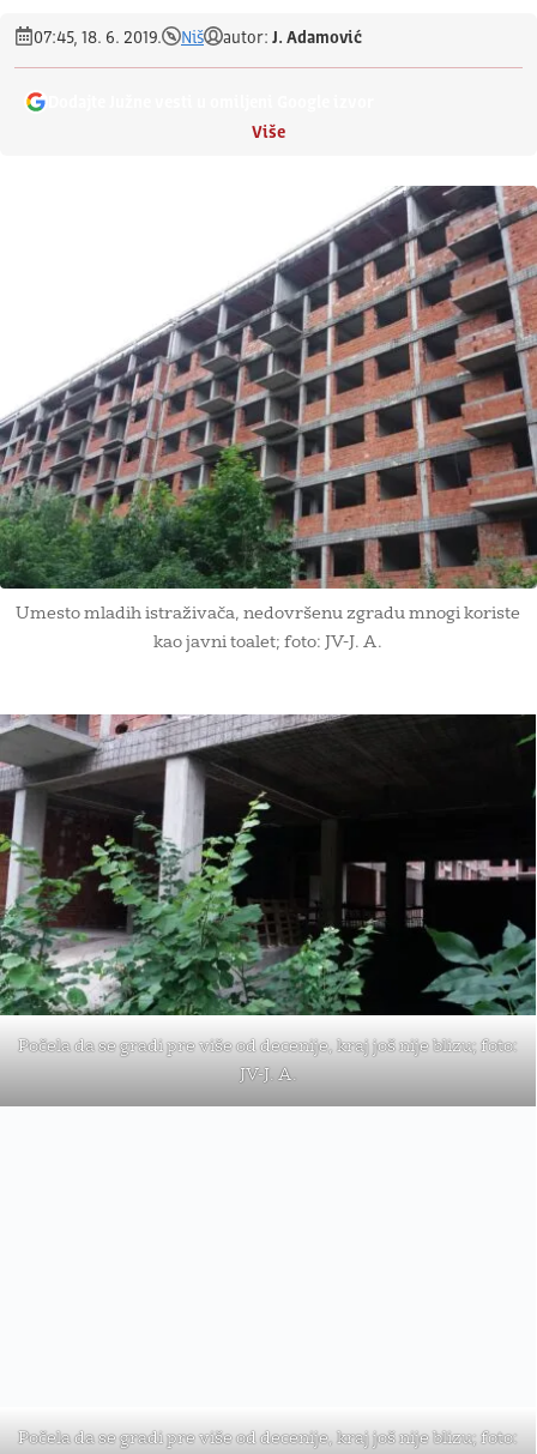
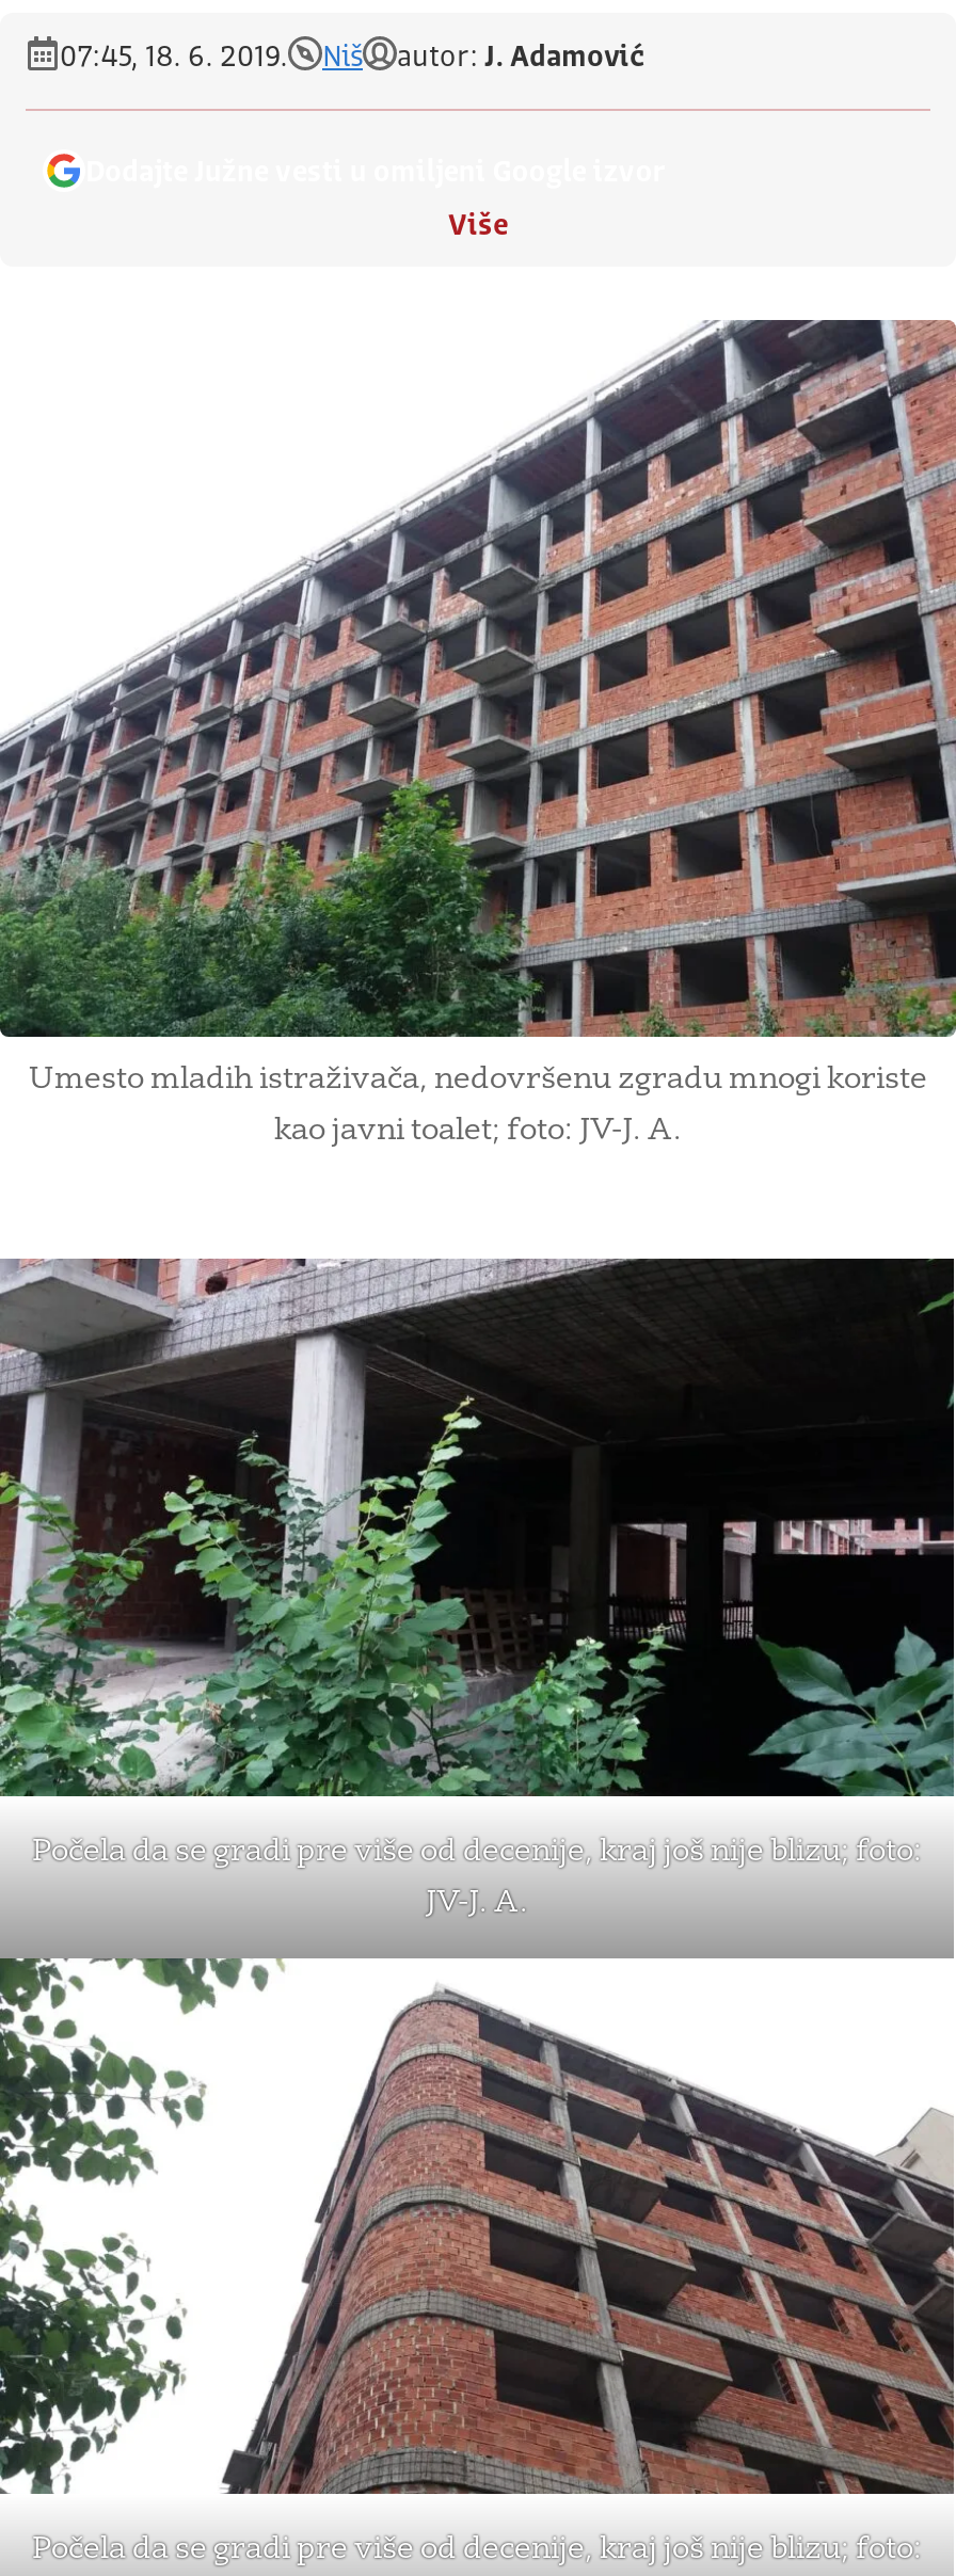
+ [image]
